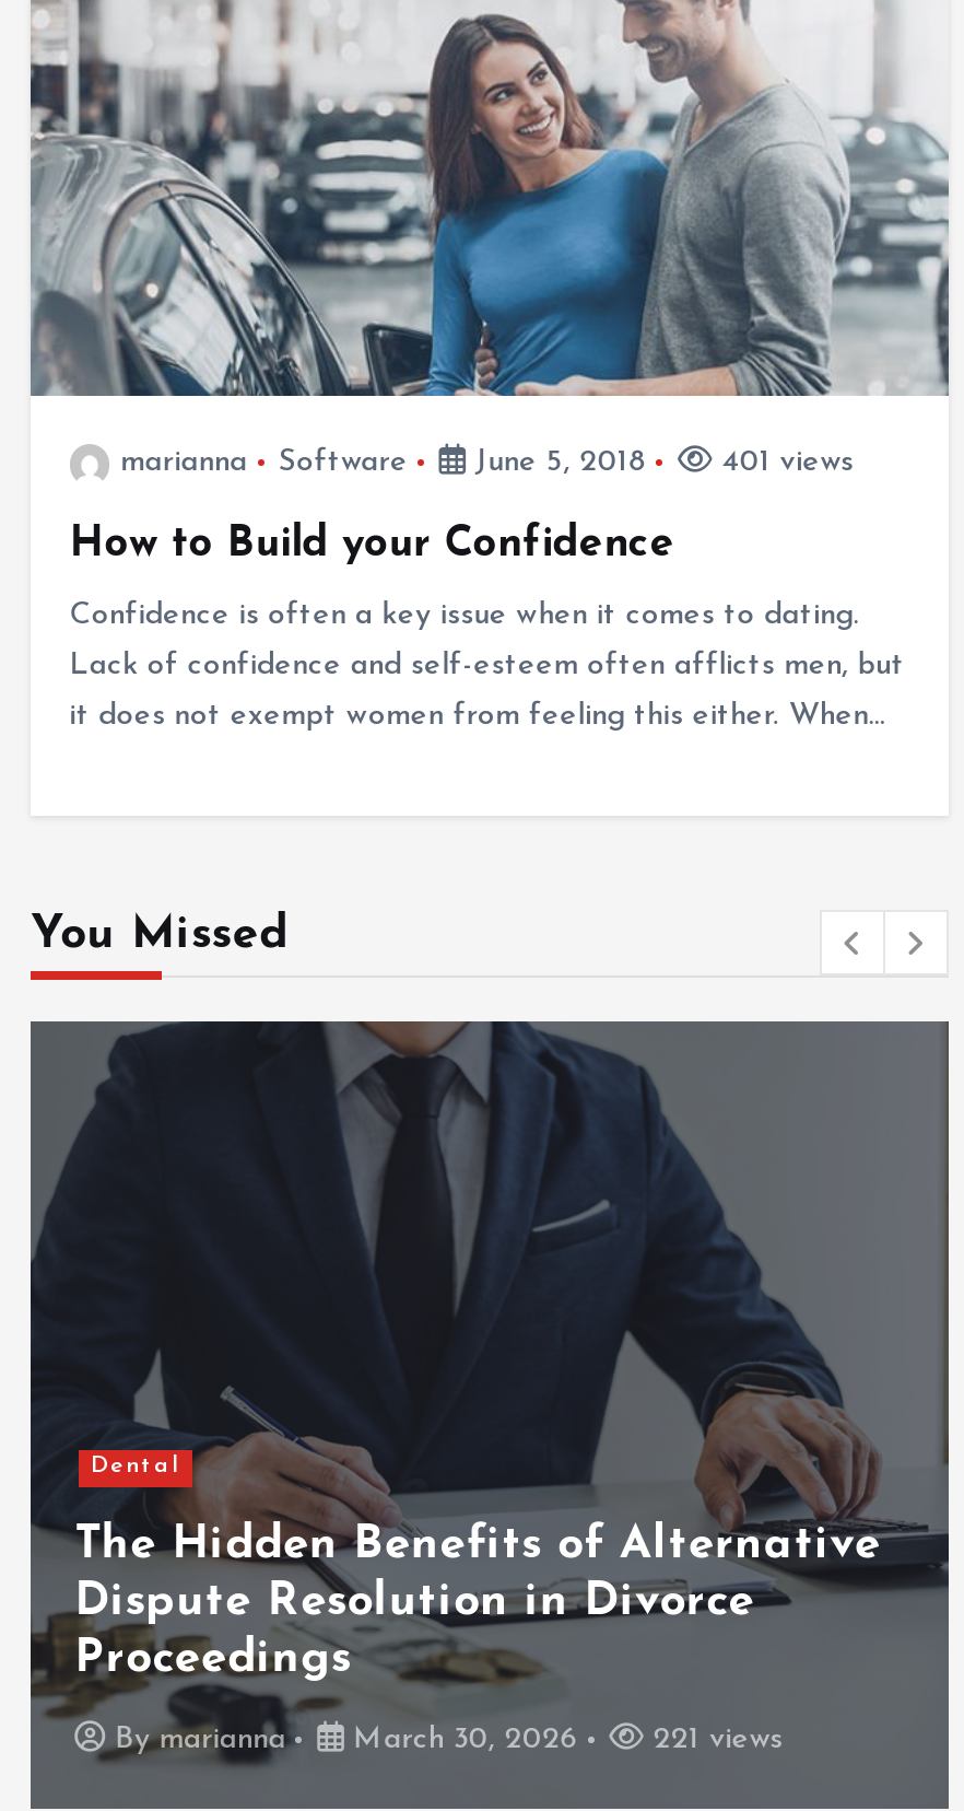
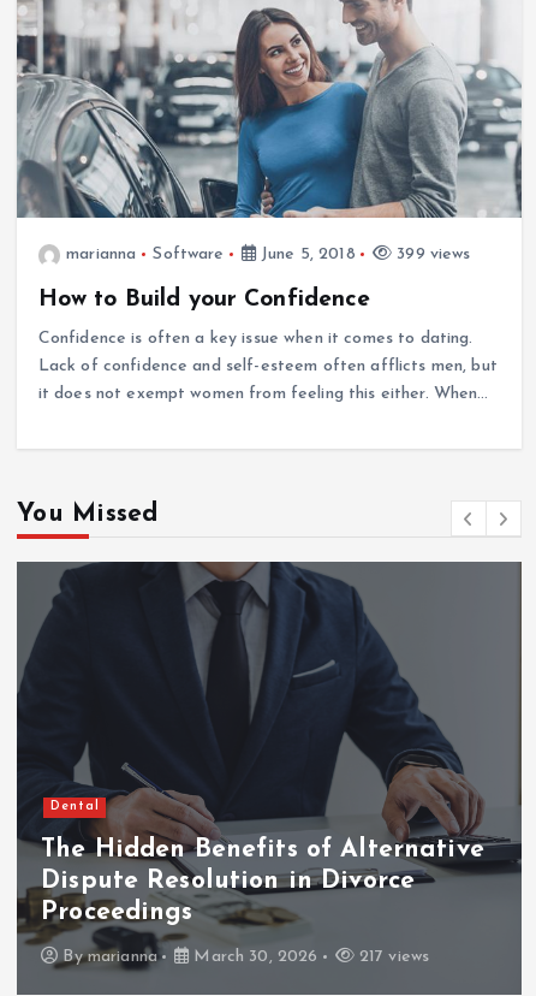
- 401 views
+ 399 views

- 221 views
+ 217 views
